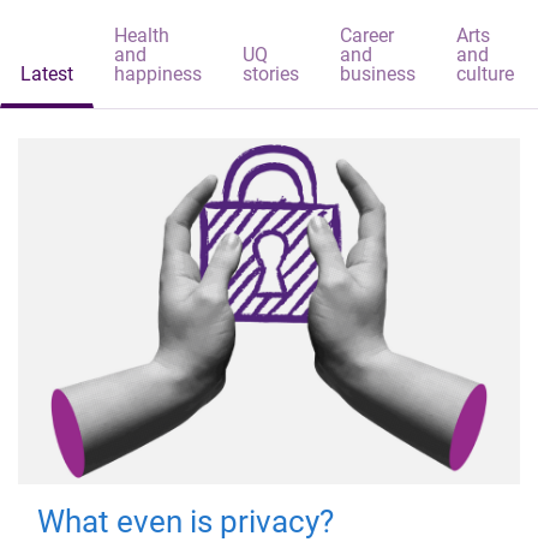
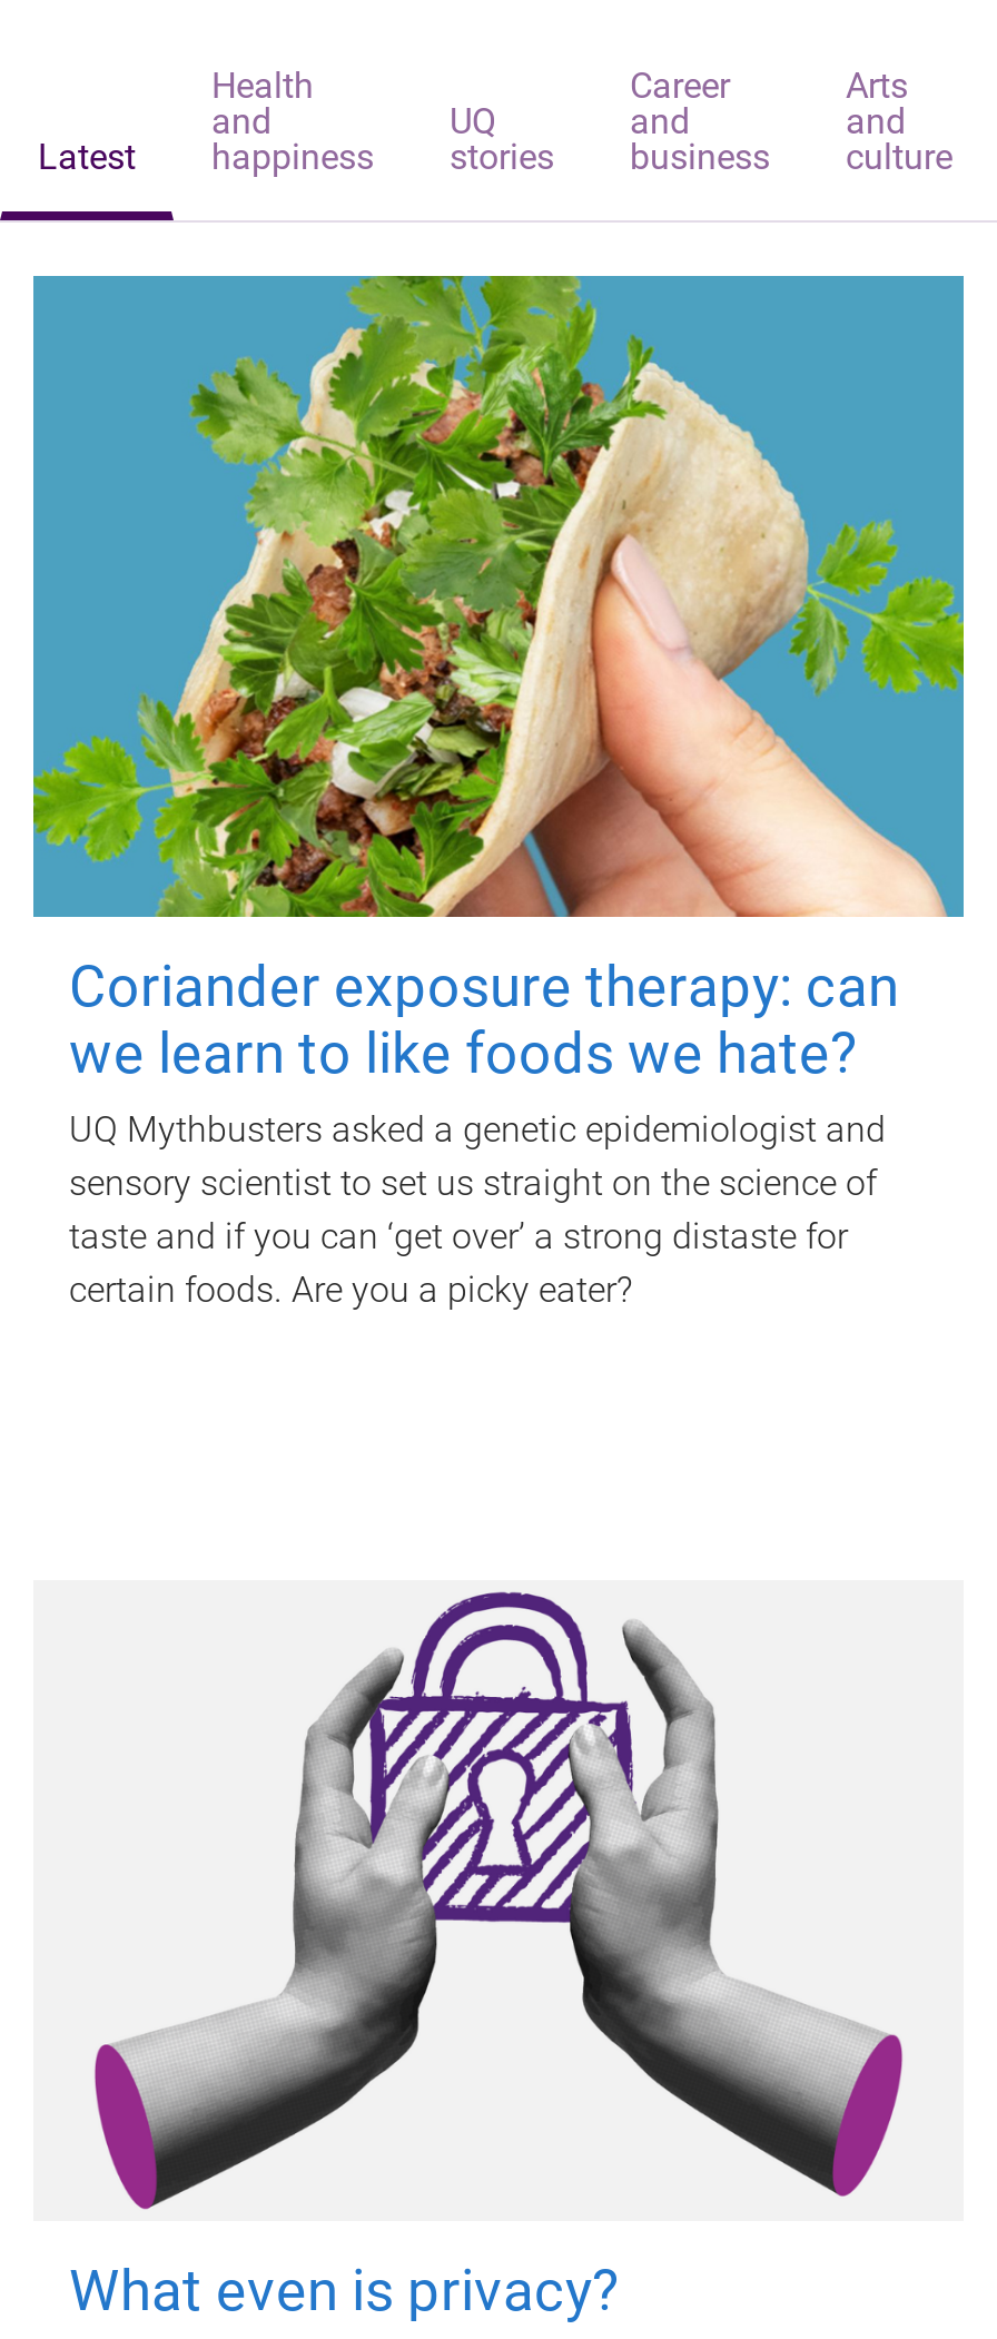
+ [image]
+ Coriander exposure therapy: can
+ we learn to like foods we hate?
+ UQ Mythbusters asked a genetic epidemiologist and
+ sensory scientist to set us straight on the science of
+ taste and if you can ‘get over’ a strong distaste for
+ certain foods. Are you a picky eater?
